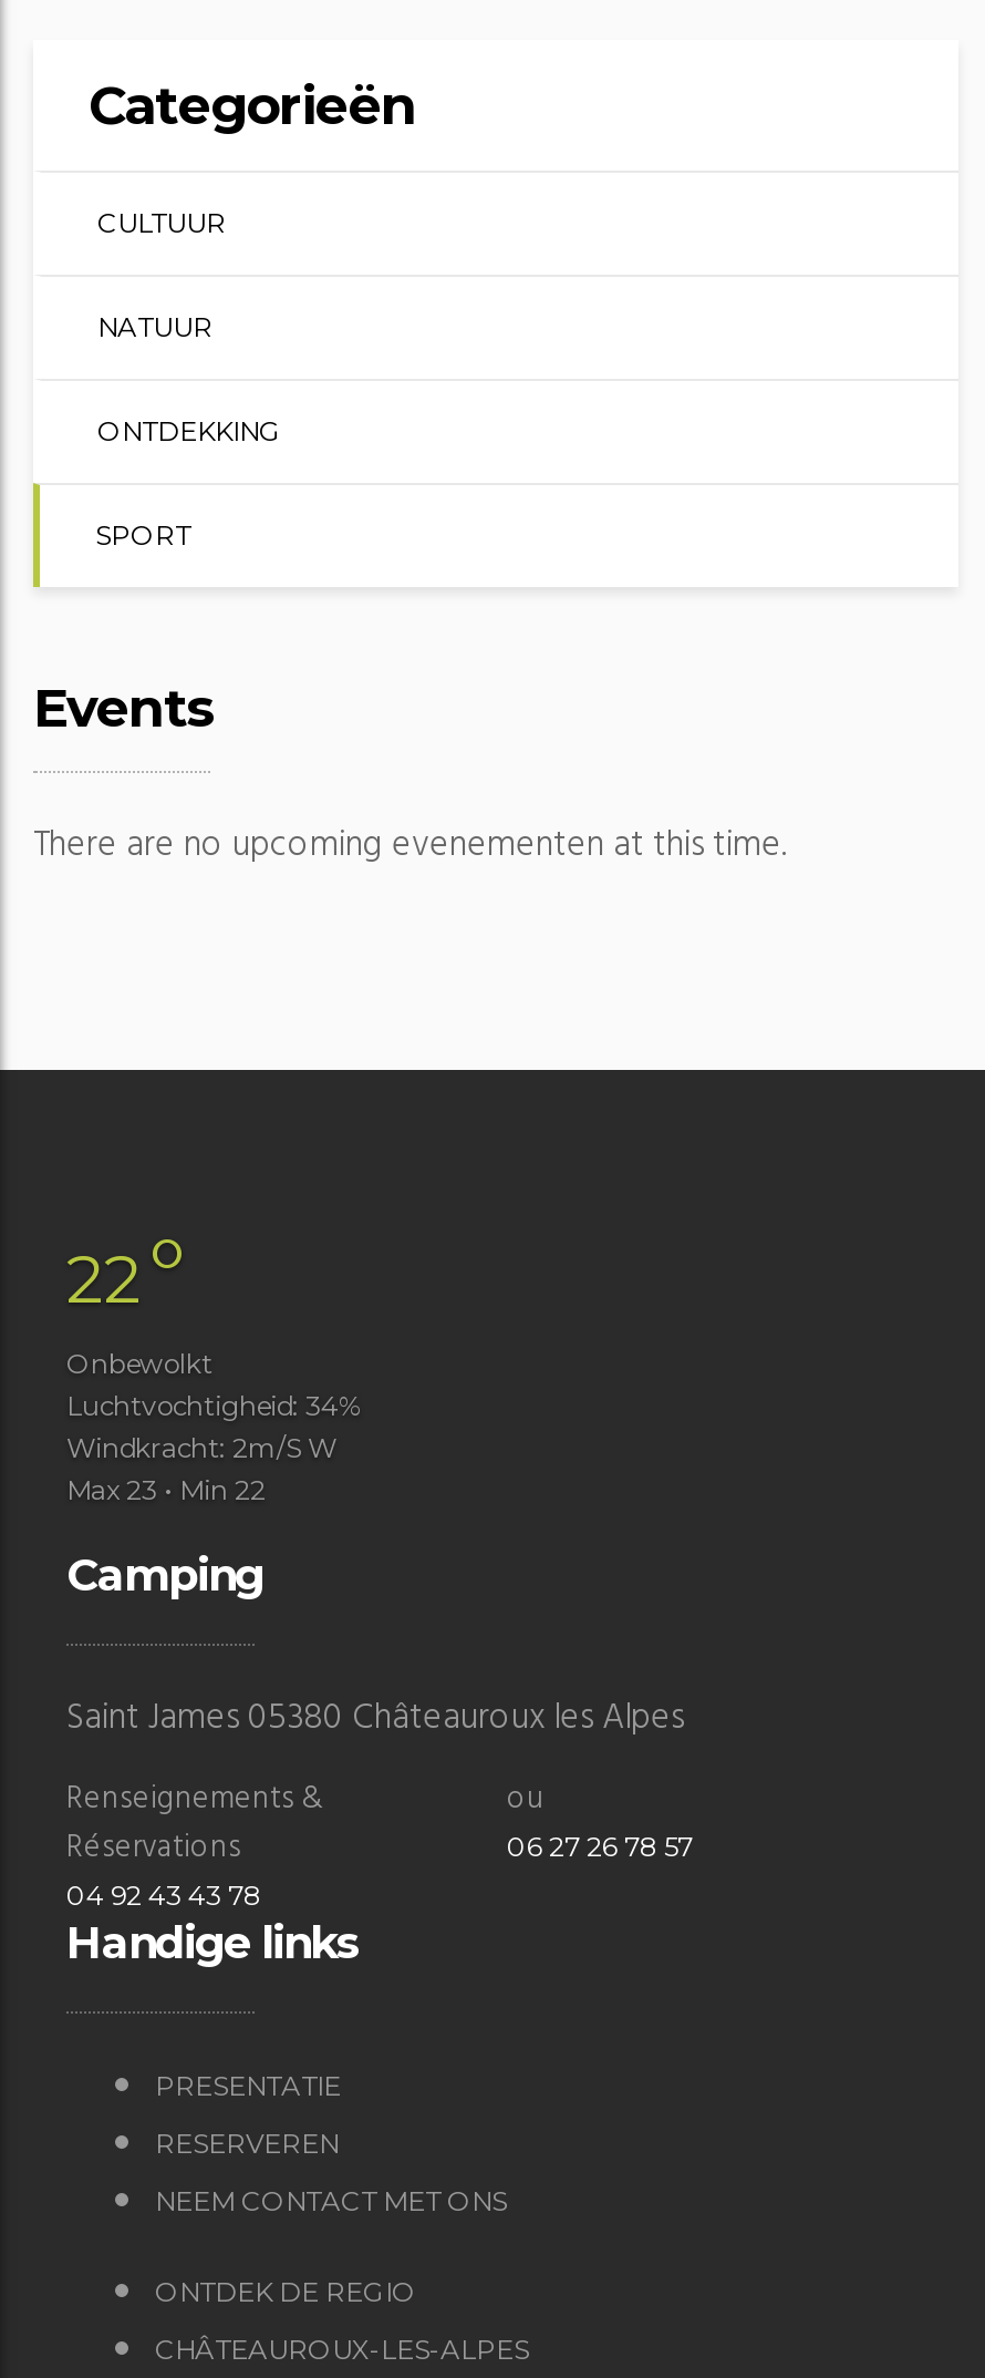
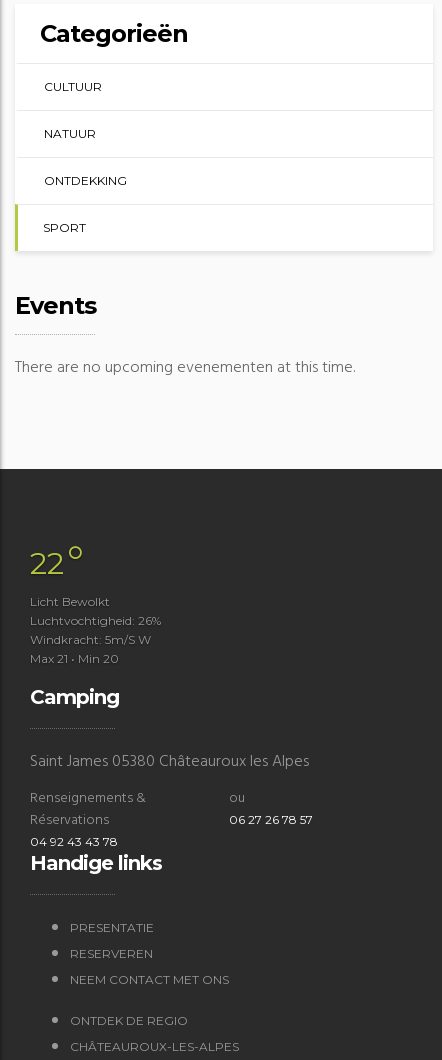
- Onbewolkt
- Luchtvochtigheid: 34%
- Windkracht: 2m/s W
- Max 23 • Min 22
+ Licht Bewolkt
+ Luchtvochtigheid: 26%
+ Windkracht: 5m/s W
+ Max 21 • Min 20
